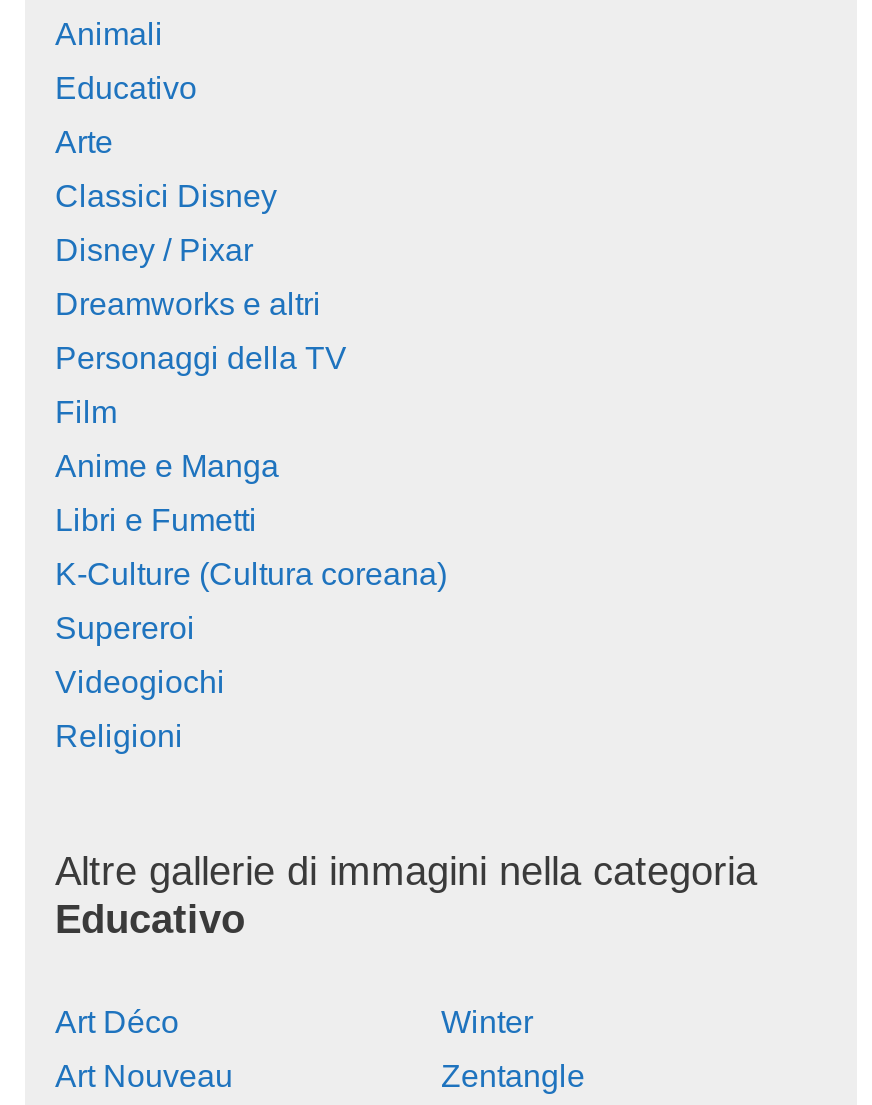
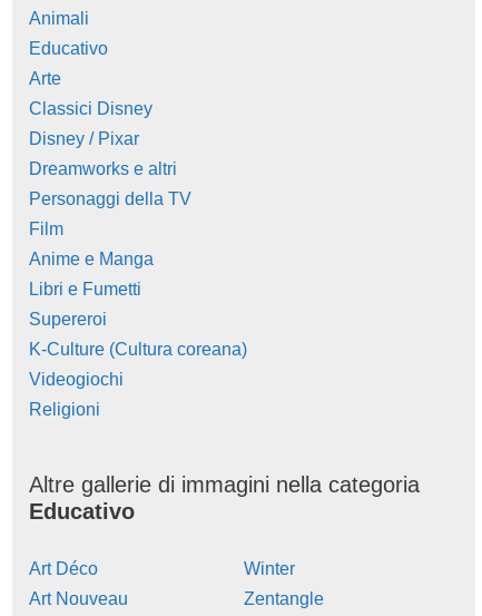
moved down: K-Culture (Cultura coreana)

moved up: Supereroi
